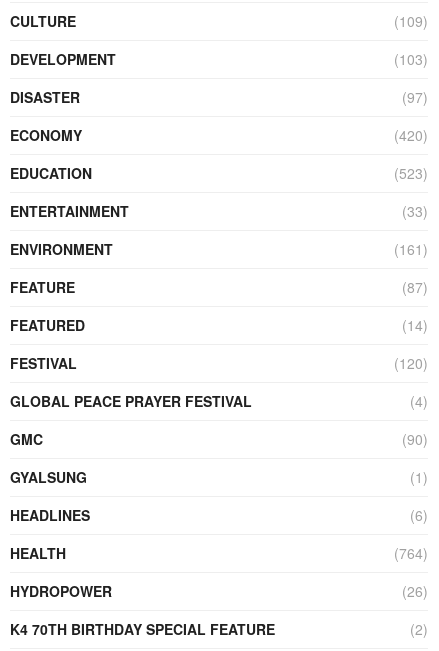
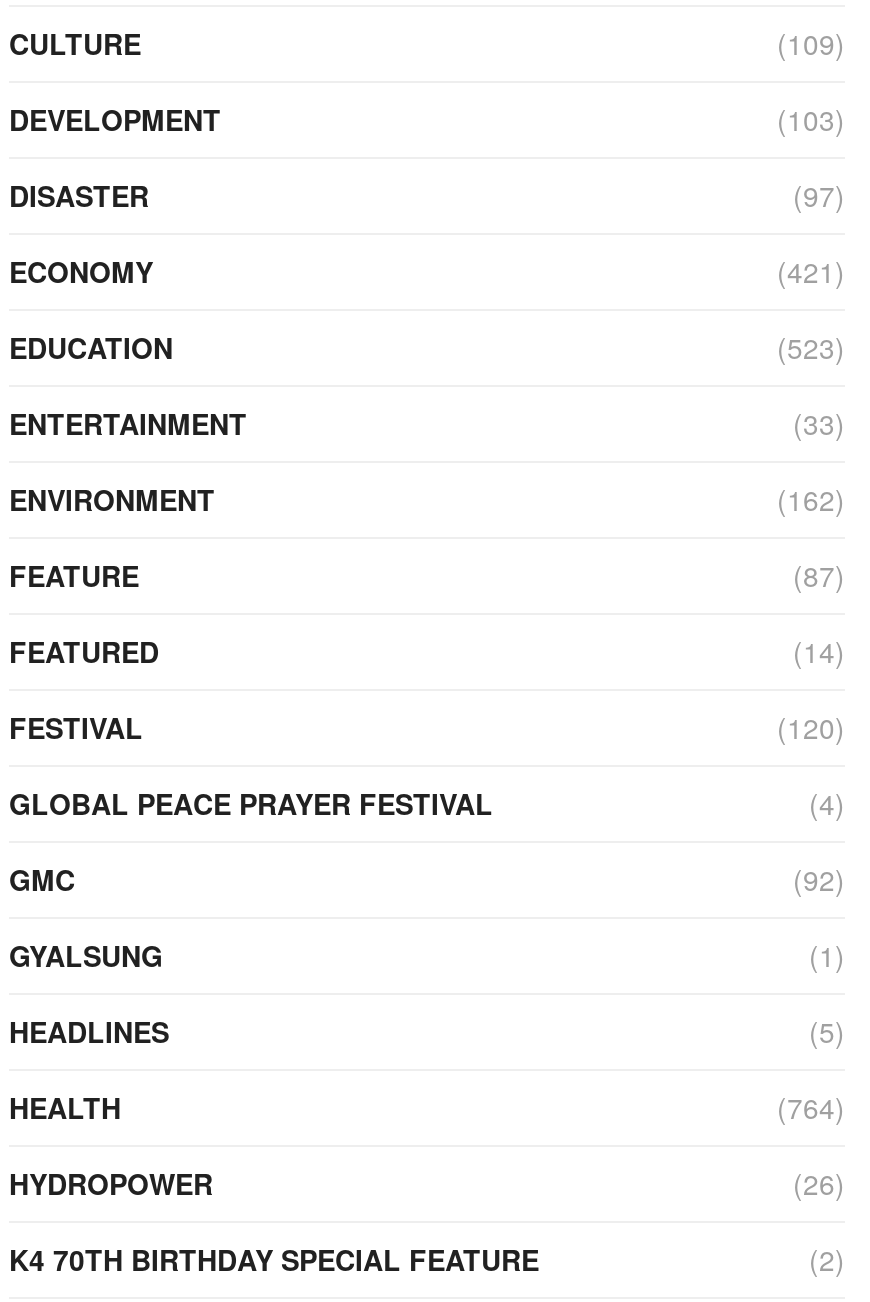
- (420)
+ (421)

- (161)
+ (162)

- (90)
+ (92)

- (6)
+ (5)
